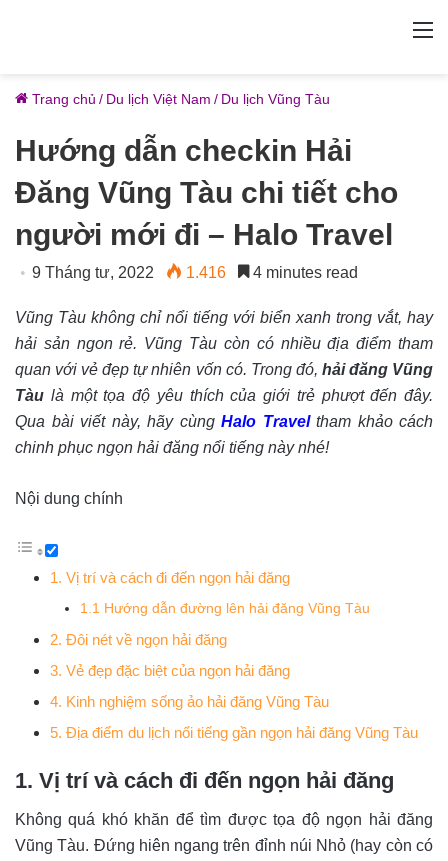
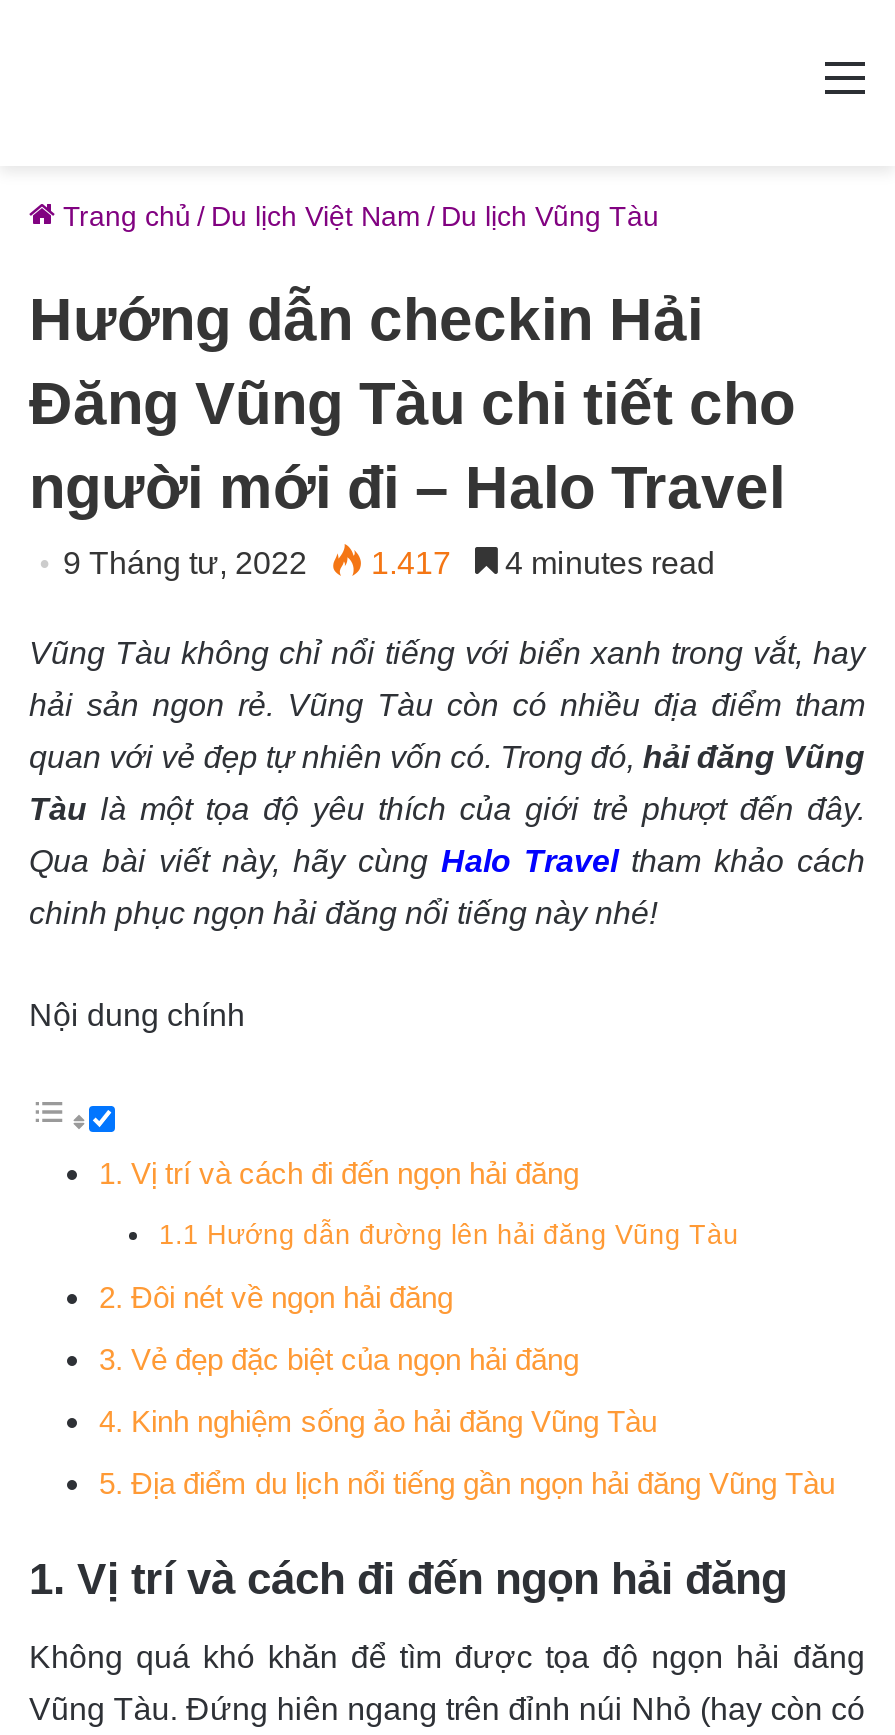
- 9 Tháng tư, 2022 1.416 4 minutes read
+ 9 Tháng tư, 2022 1.417 4 minutes read
